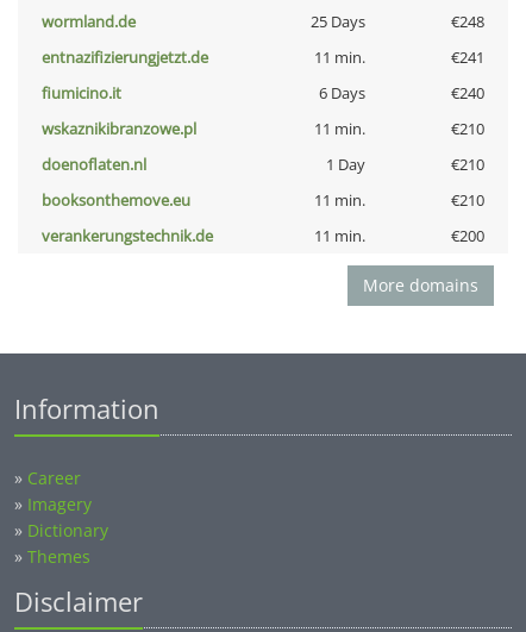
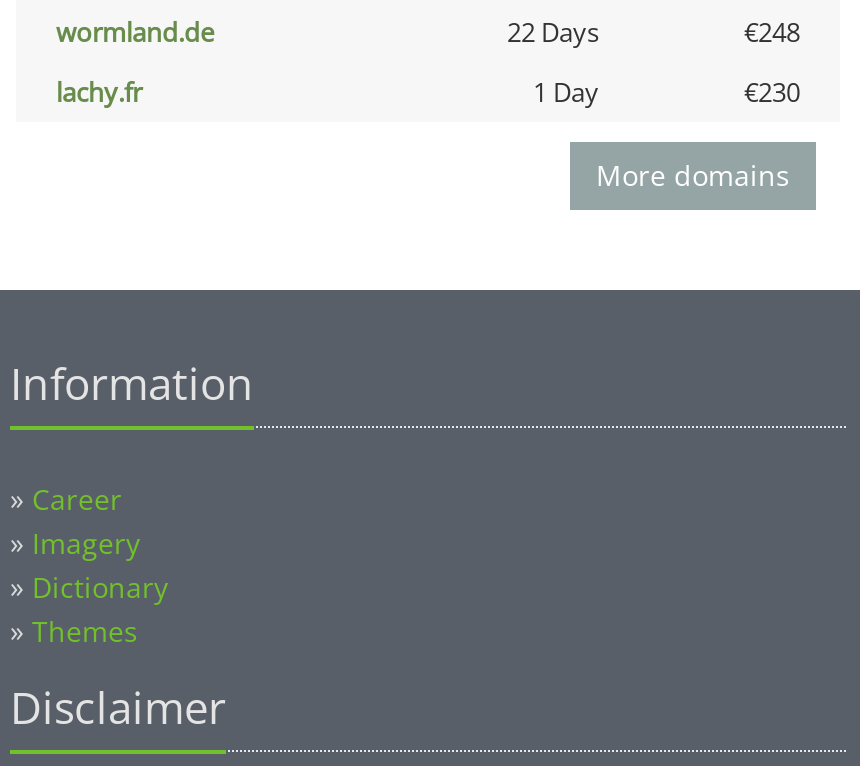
- 25 Days
+ 22 Days

- entnazifizierungjetzt.de
- 11 min.
- €241
- fiumicino.it
- 6 Days
- €240
- wskaznikibranzowe.pl
- 11 min.
- €210
- doenoflaten.nl
+ lachy.fr

- €210
- booksonthemove.eu
- 11 min.
- €210
- verankerungstechnik.de
- 11 min.
- €200
+ €230
